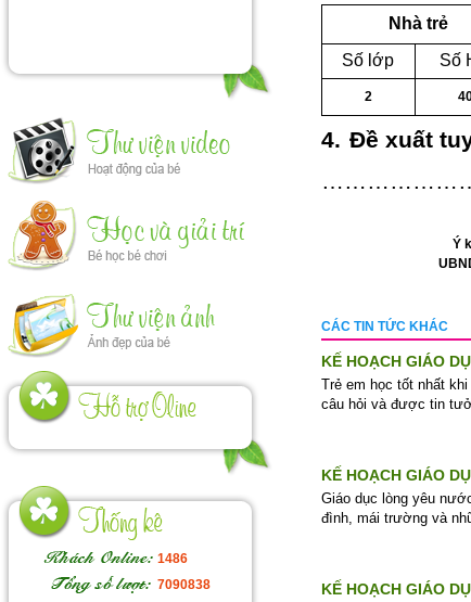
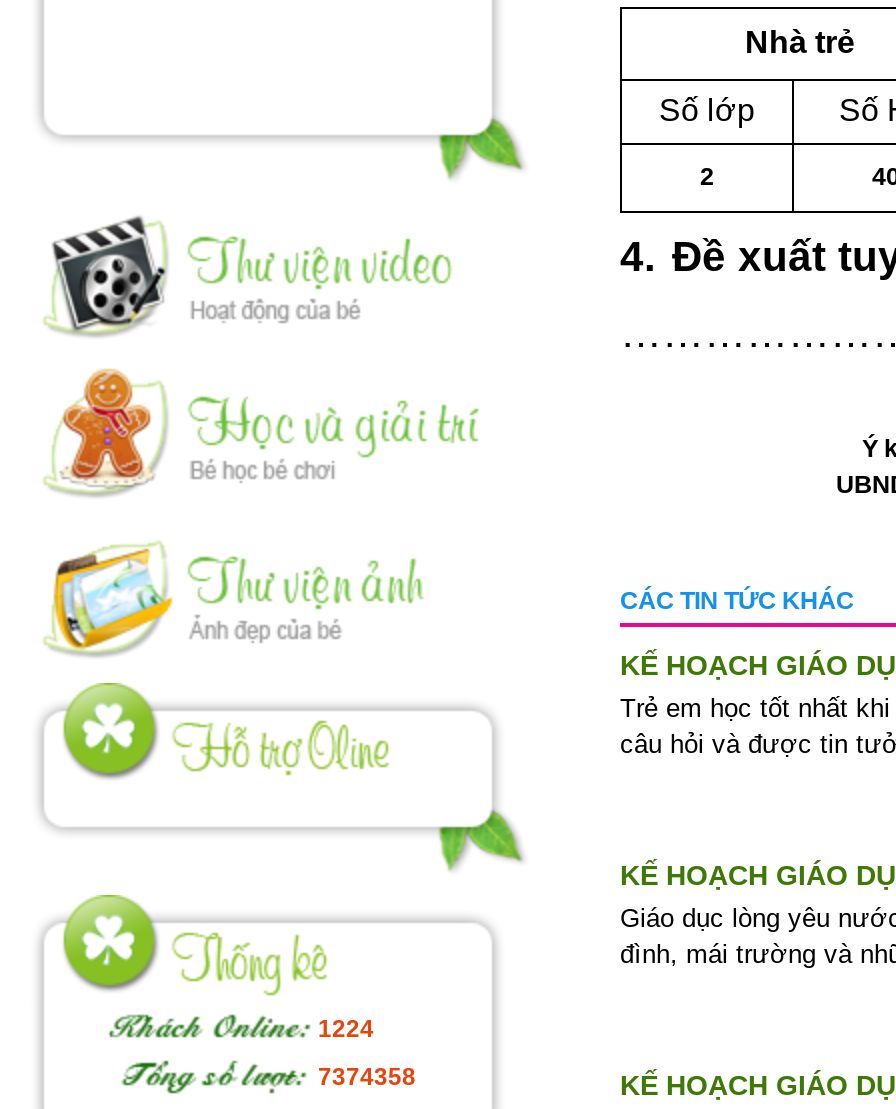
- 1486
+ 1224

- 7090838
+ 7374358
